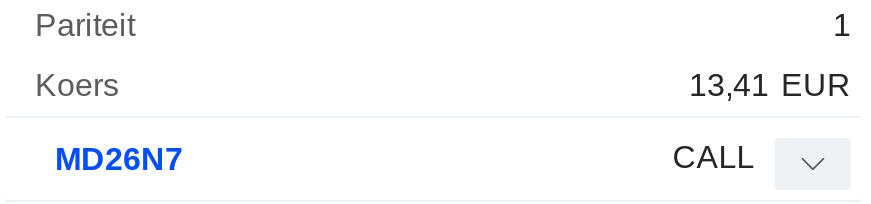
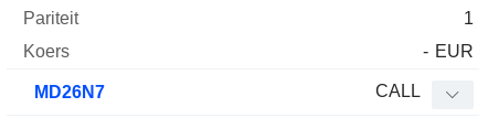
- 13,41 EUR
+ - EUR
